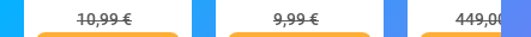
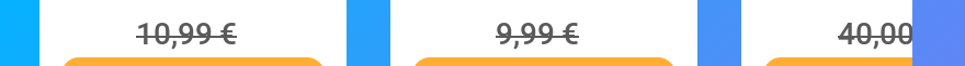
- 449,00 €
+ 40,00 €
